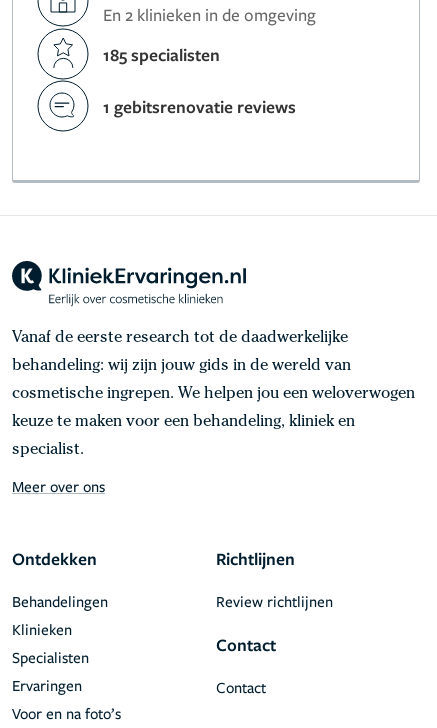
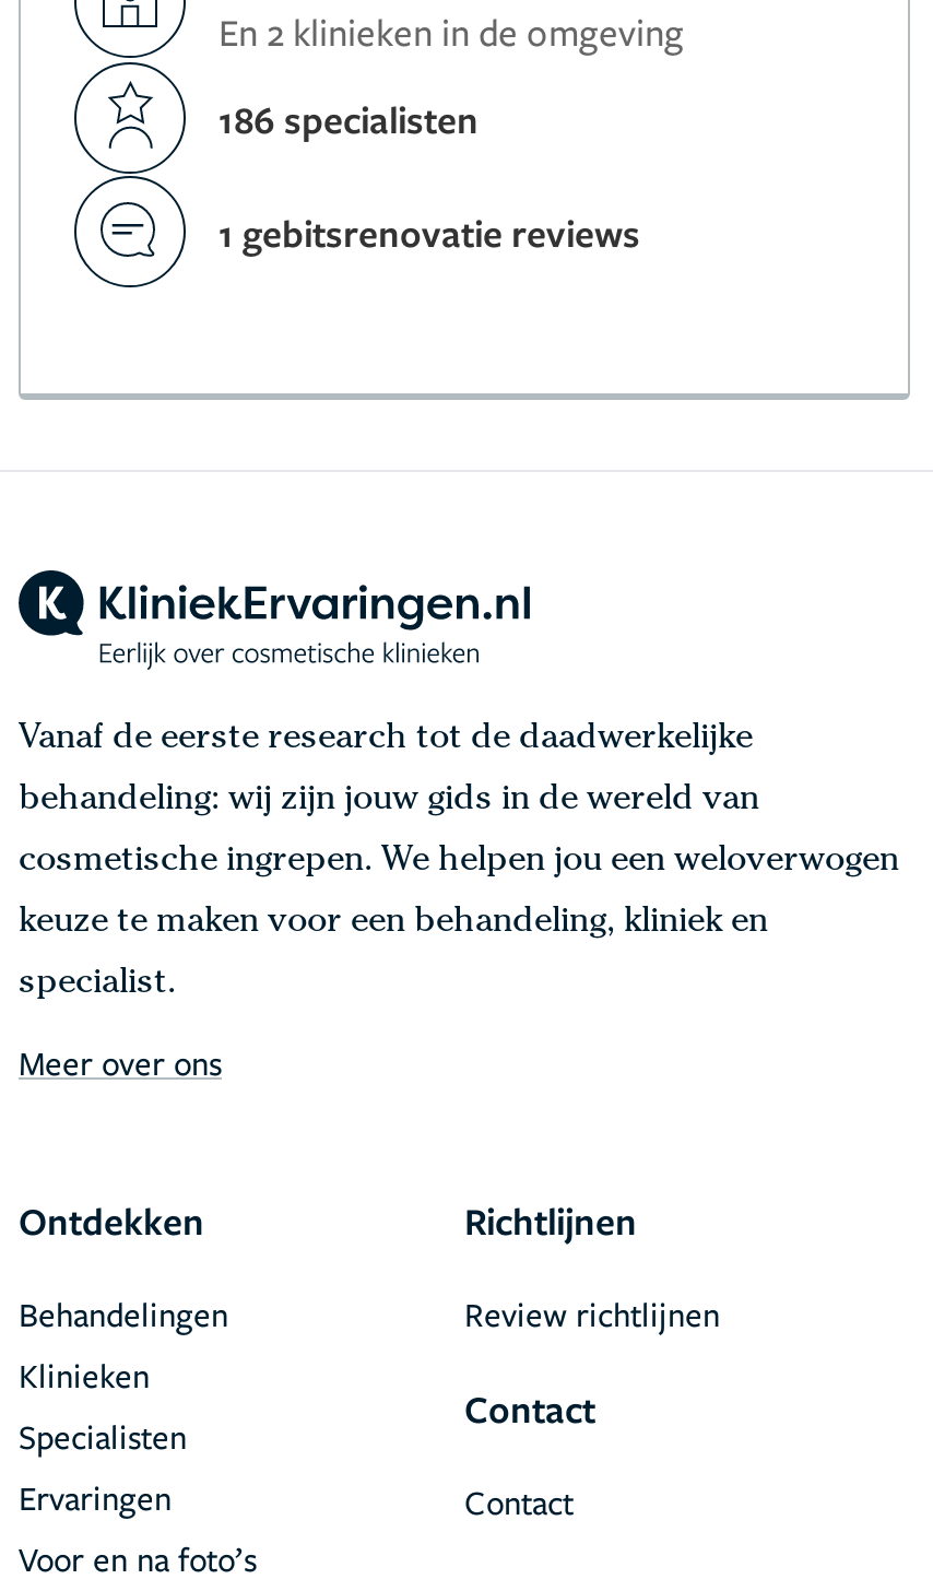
- 185 specialisten
+ 186 specialisten
